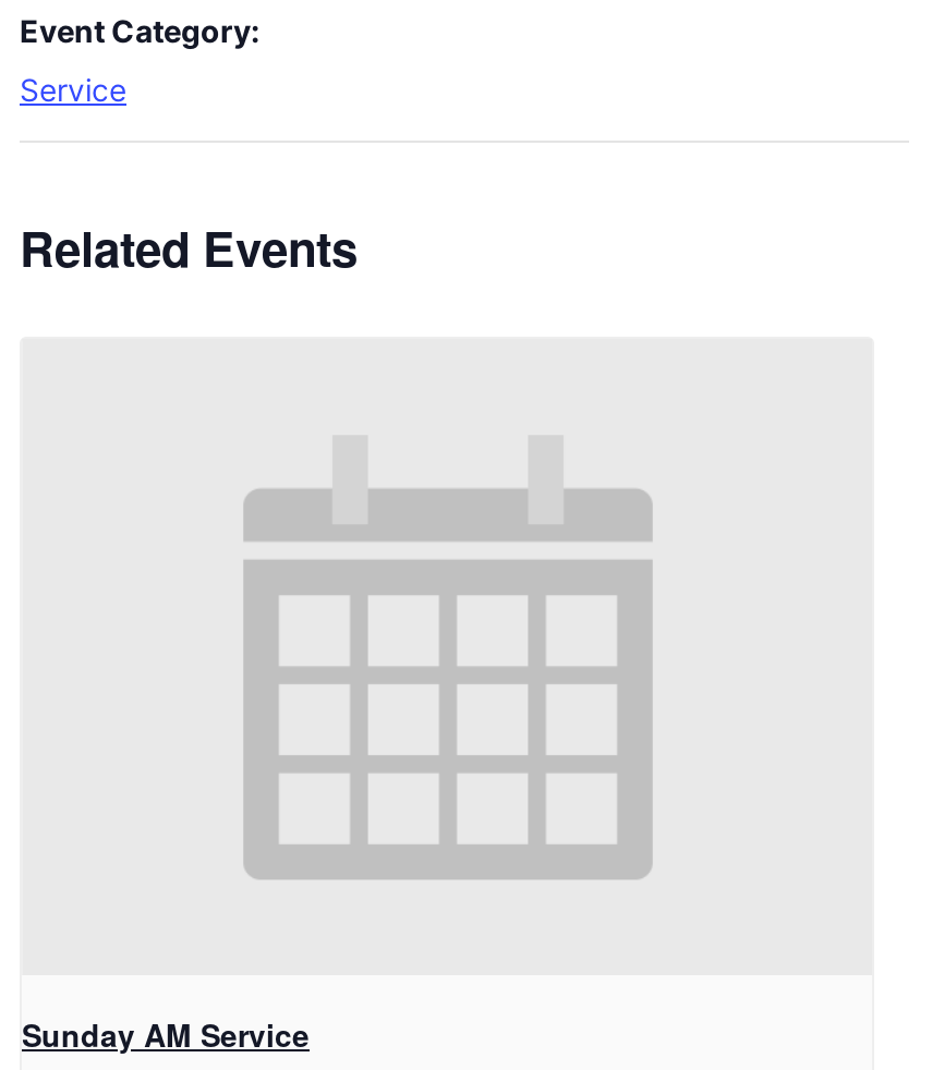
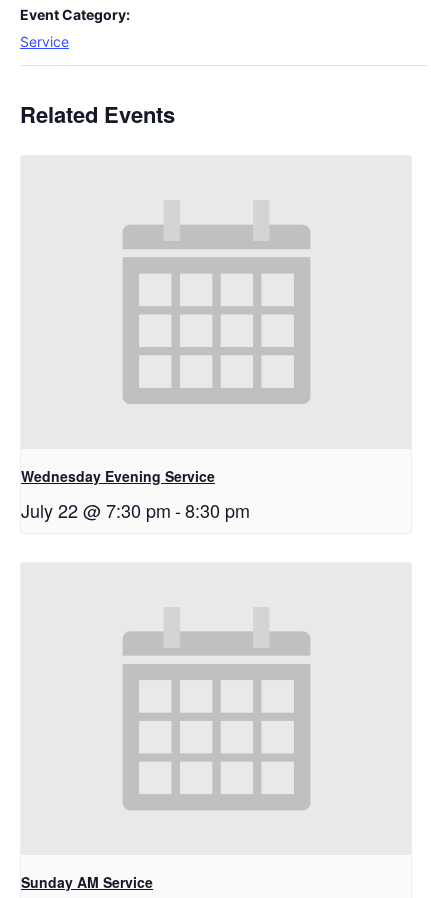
+ Wednesday Evening Service
+ July 22 @ 7:30 pm - 8:30 pm
